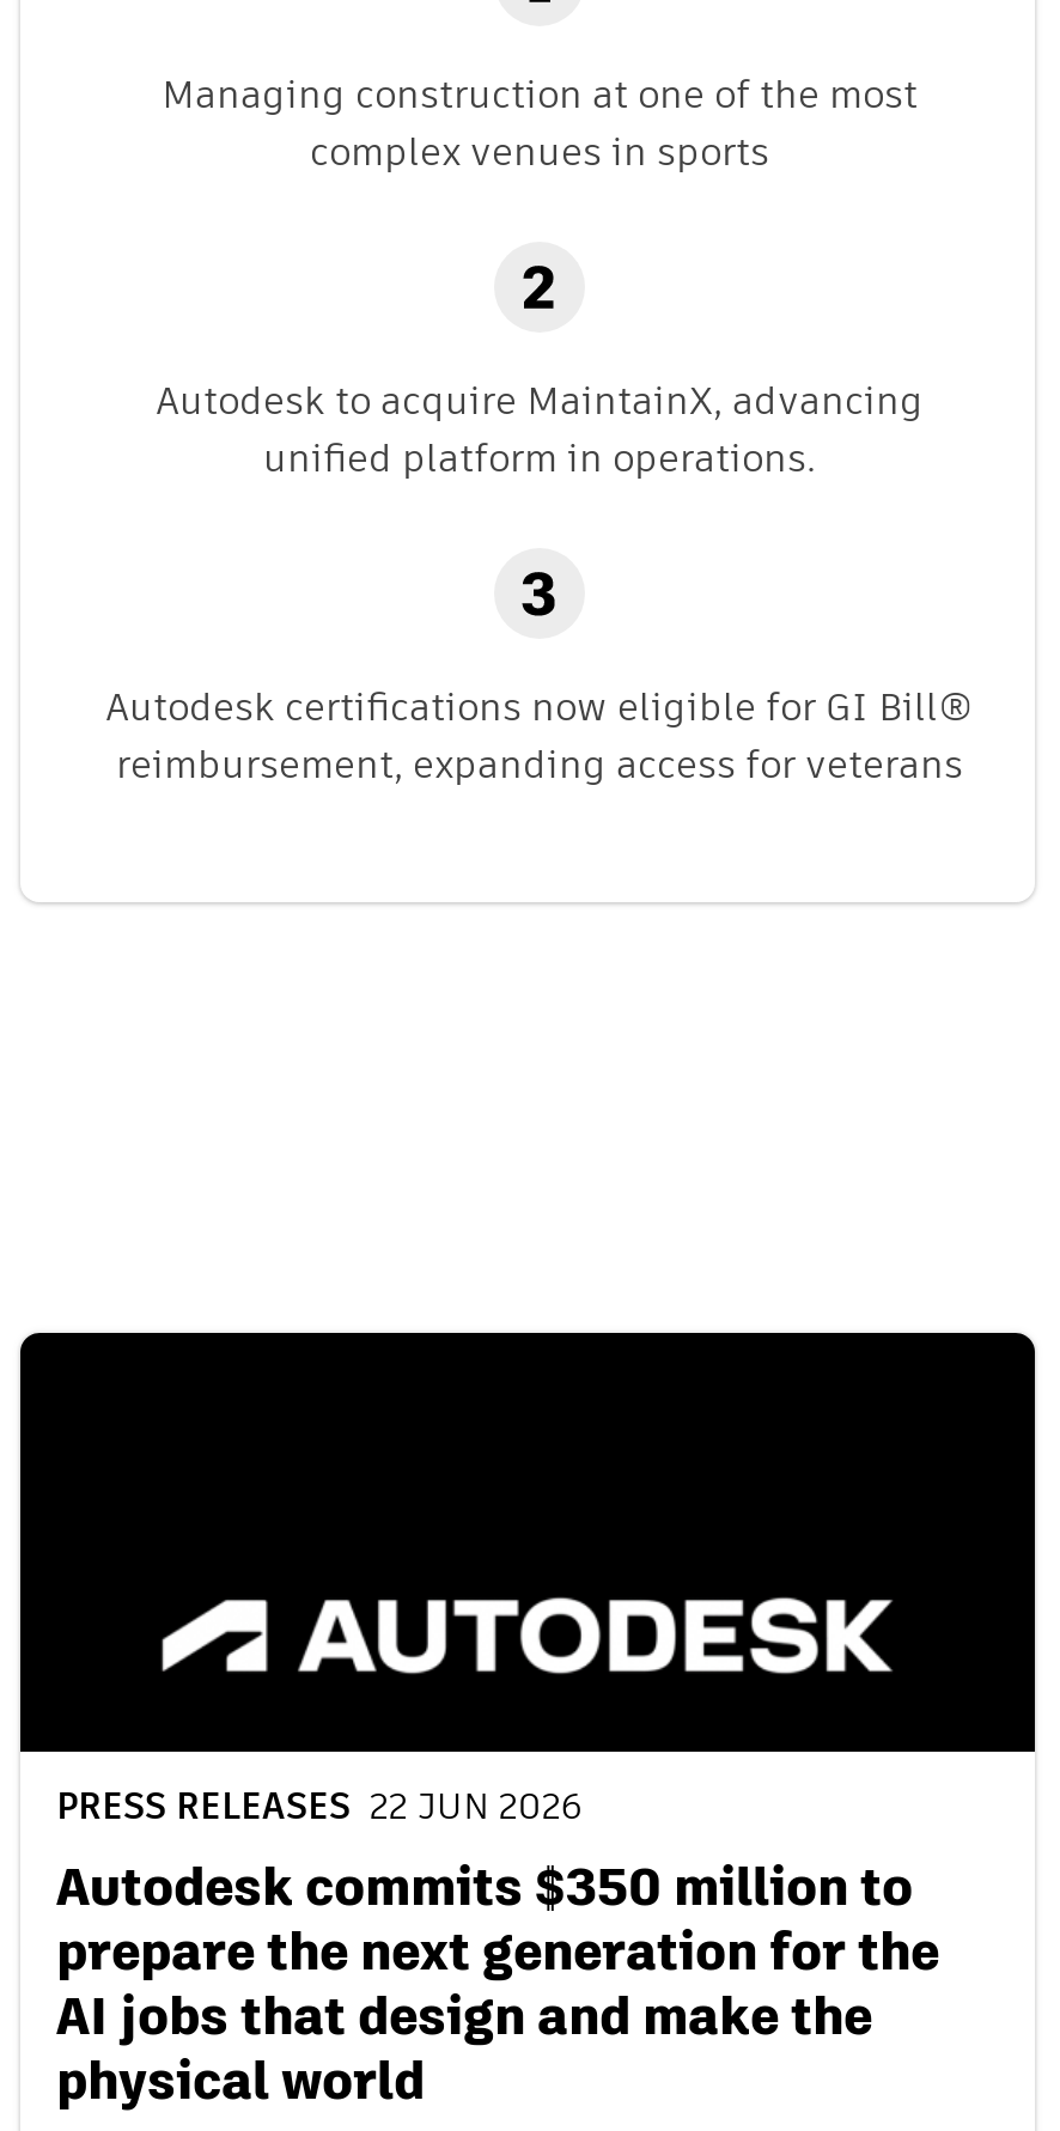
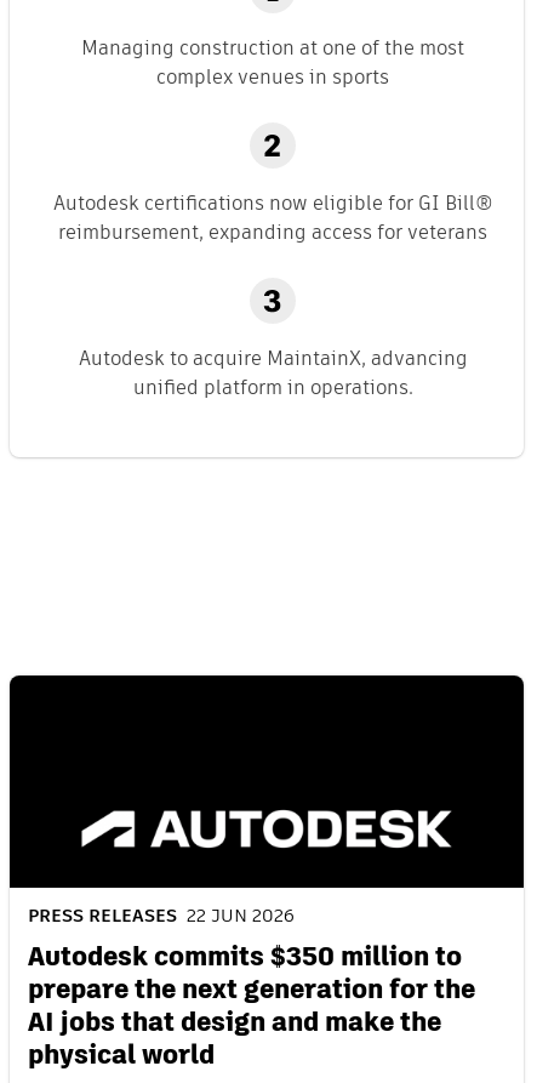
moved down: Autodesk to acquire MaintainX, advancing | unified platform in operations.

moved up: Autodesk certifications now eligible for GI Bill® | reimbursement, expanding access for veterans
